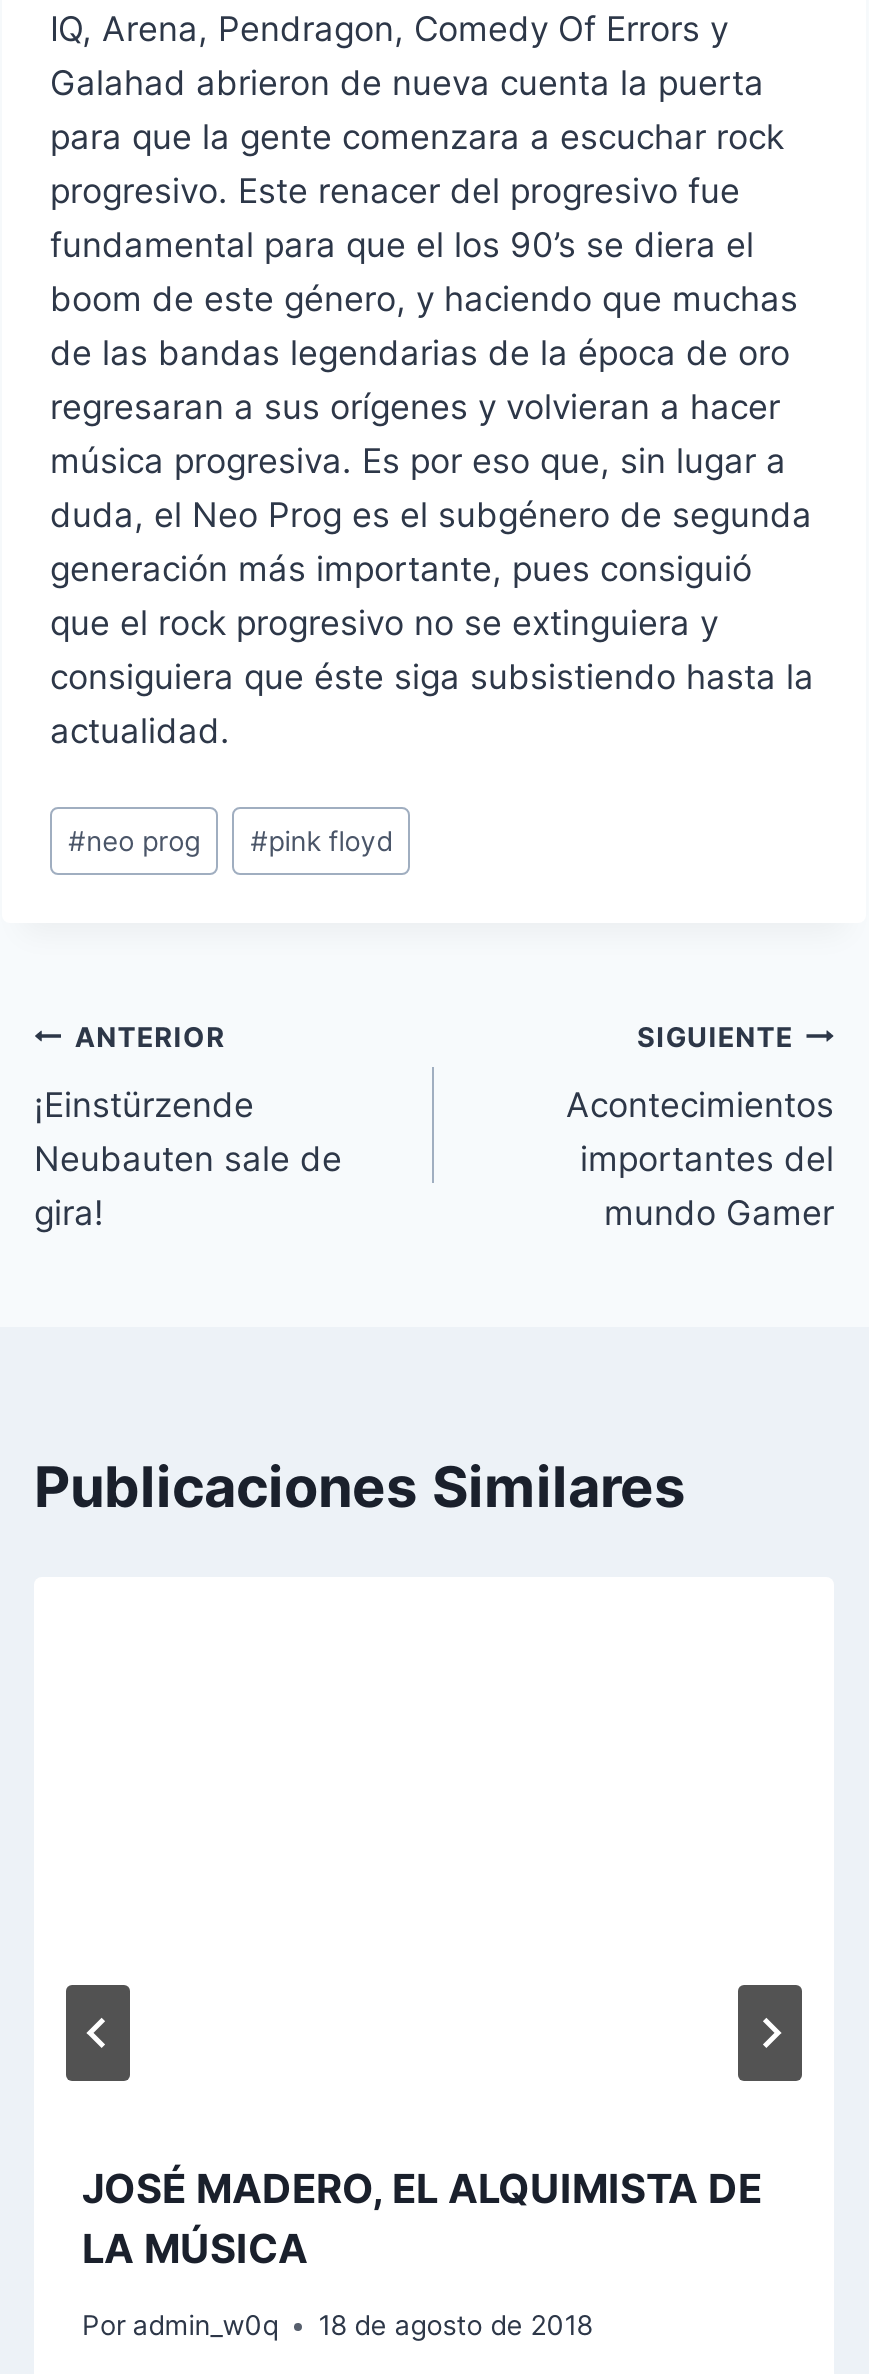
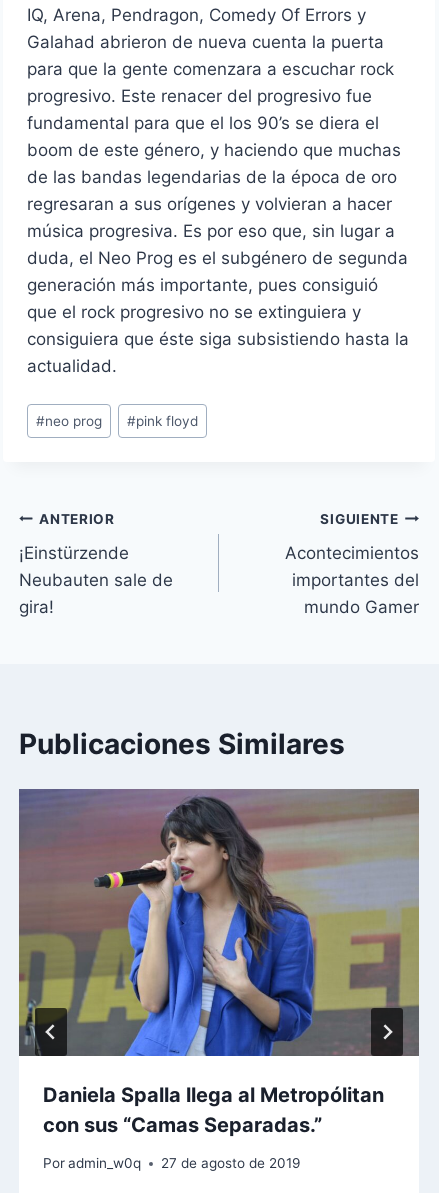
+ [image]

- JOSÉ MADERO, EL ALQUIMISTA DE
- LA MÚSICA
+ Daniela Spalla llega al Metropólitan
+ con sus “Camas Separadas.”

- Por admin_w0q 18 de agosto de 2018
+ Por admin_w0q 27 de agosto de 2019
